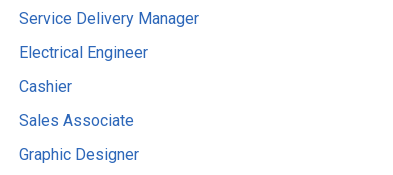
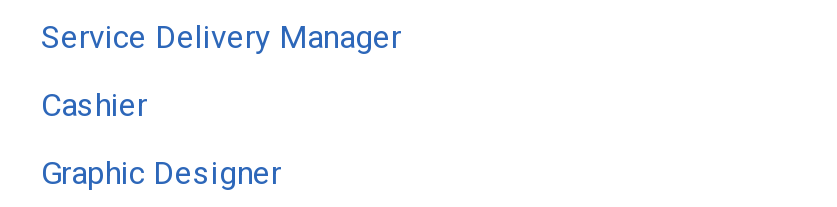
- Electrical Engineer

- Sales Associate
